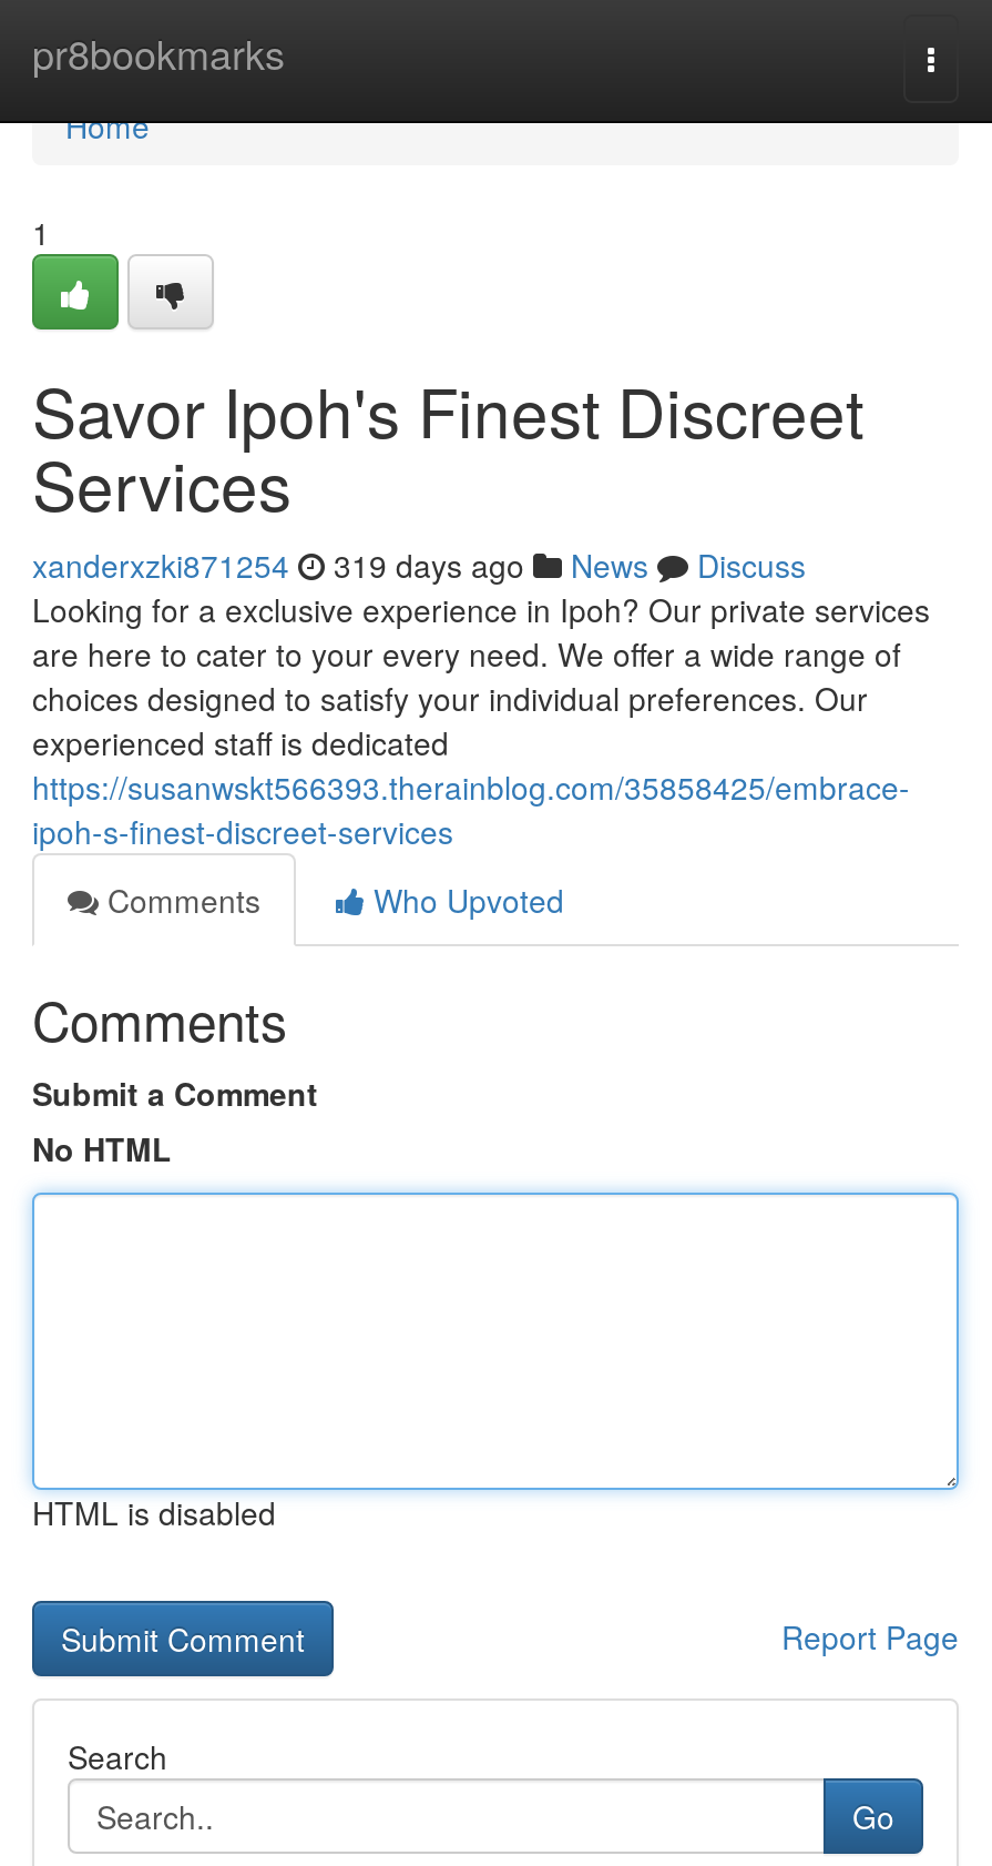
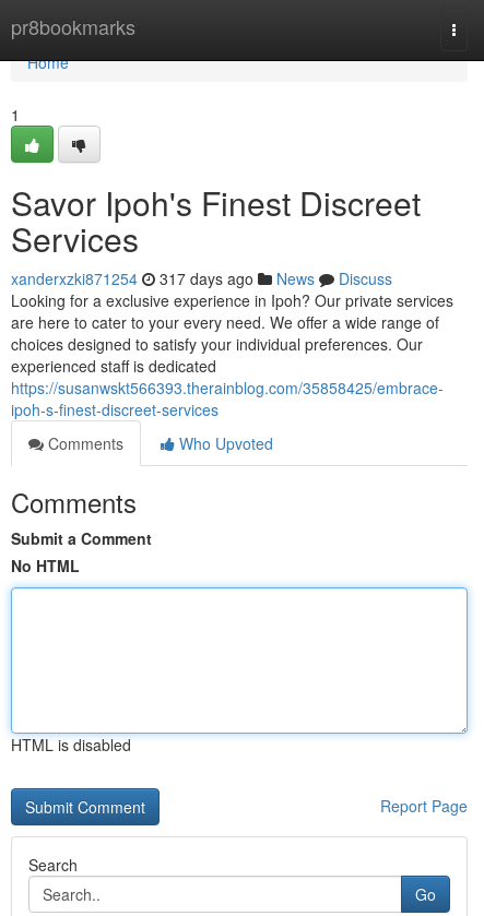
- xanderxzki871254 319 days ago News Discuss
+ xanderxzki871254 317 days ago News Discuss
